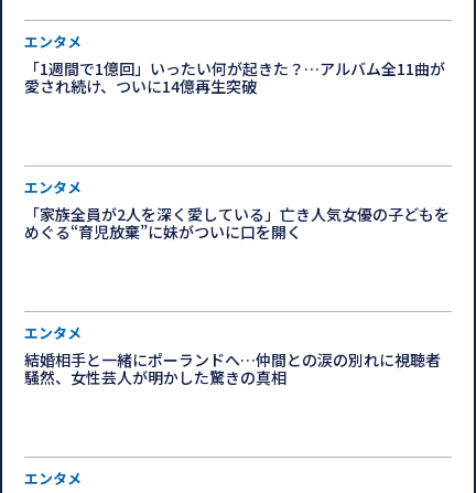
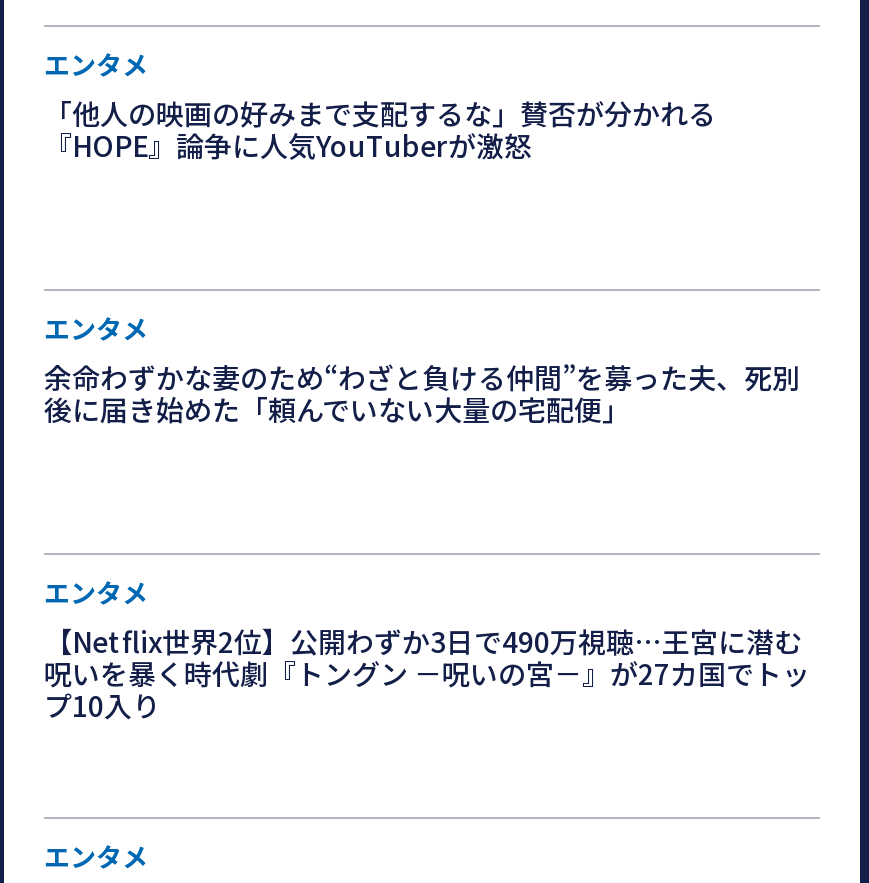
- 「1週間で1億回」いったい何が起きた？…アルバム全11曲が
- 愛され続け、ついに14億再生突破
+ 「他人の映画の好みまで支配するな」賛否が分かれる
+ 『HOPE』論争に人気YouTuberが激怒

- 「家族全員が2人を深く愛している」亡き人気女優の子どもを
- めぐる“育児放棄”に妹がついに口を開く
+ 余命わずかな妻のため“わざと負ける仲間”を募った夫、死別
+ 後に届き始めた「頼んでいない大量の宅配便」

- 結婚相手と一緒にポーランドへ…仲間との涙の別れに視聴者
- 騒然、女性芸人が明かした驚きの真相
+ 【Netflix世界2位】公開わずか3日で490万視聴…王宮に潜む
+ 呪いを暴く時代劇『トングン －呪いの宮－』が27カ国でトッ
+ プ10入り
